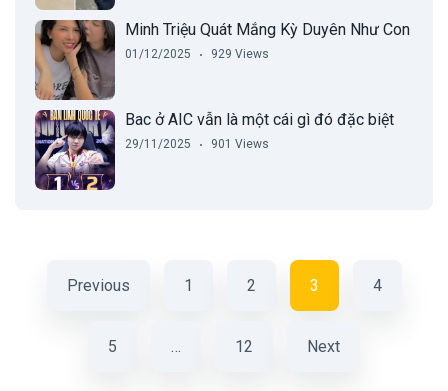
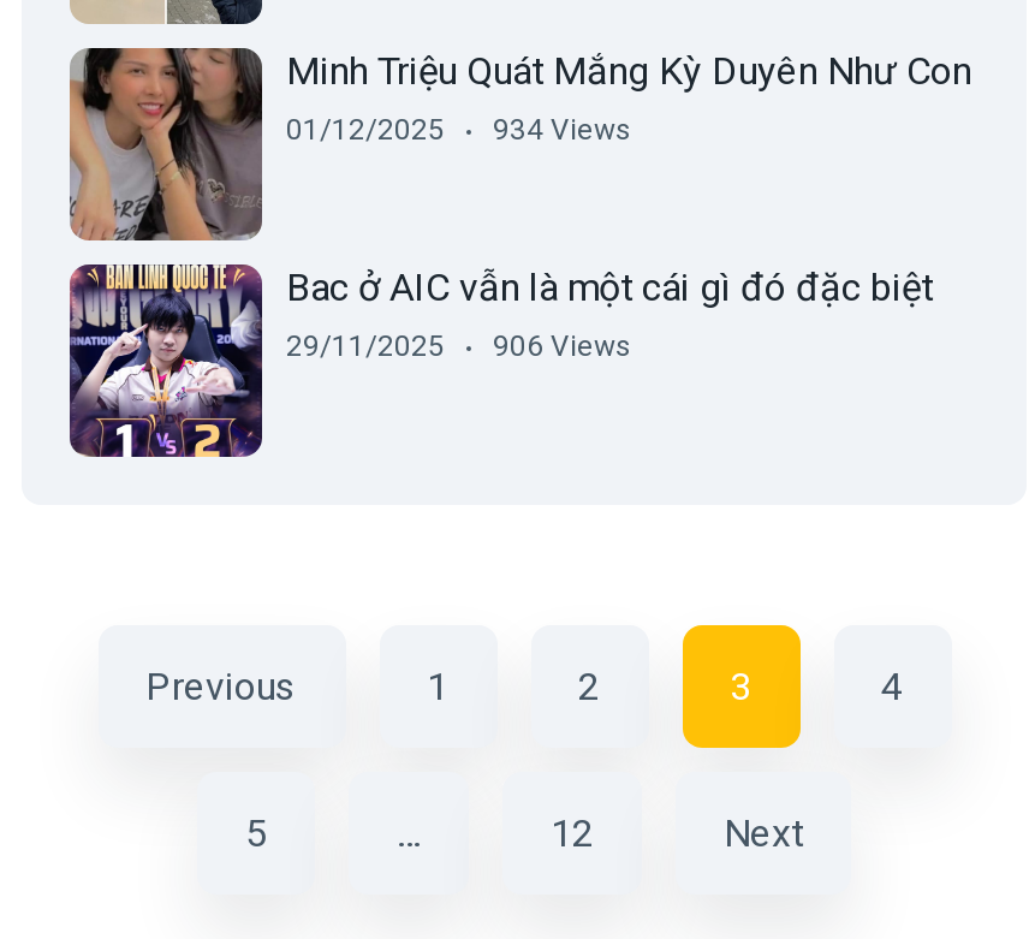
- 01/12/2025 929 Views
+ 01/12/2025 934 Views

- 29/11/2025 901 Views
+ 29/11/2025 906 Views
